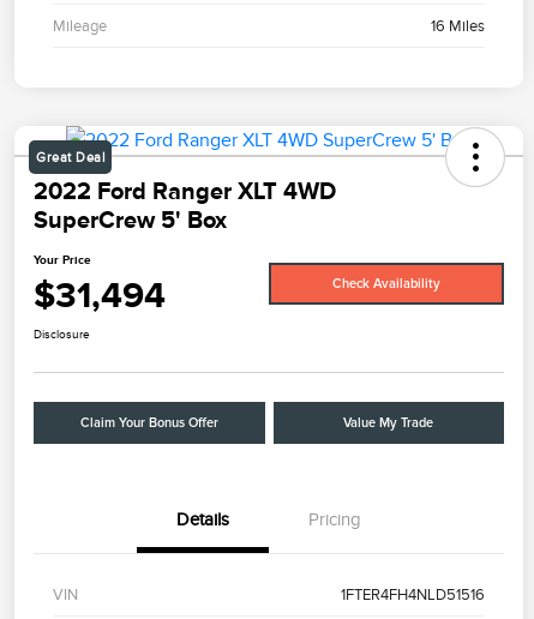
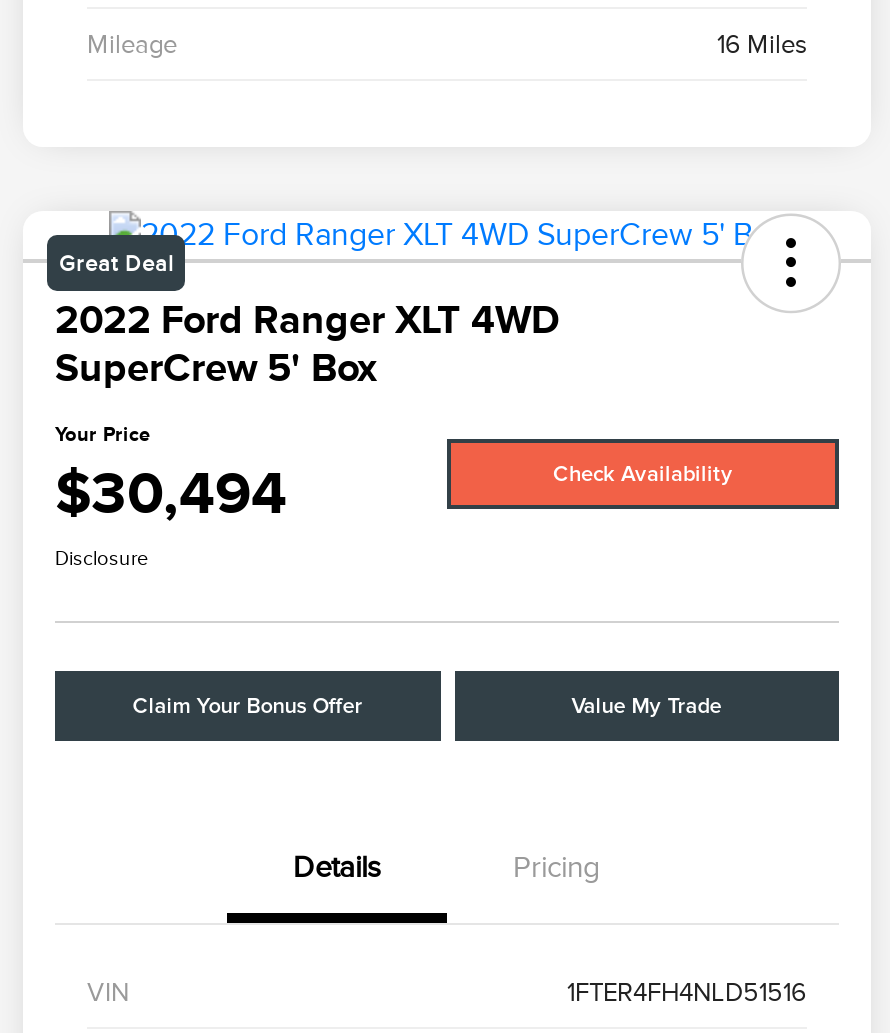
- $31,494
+ $30,494
